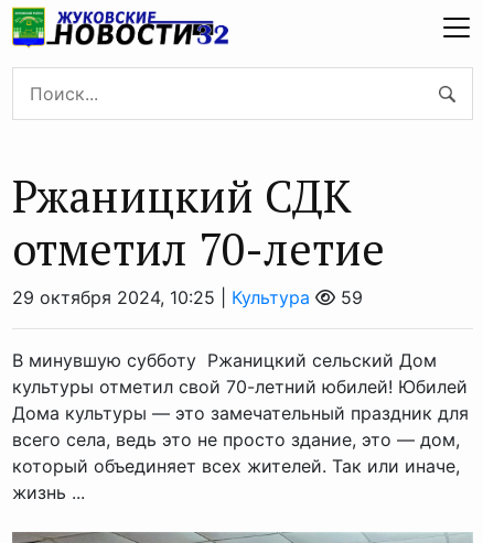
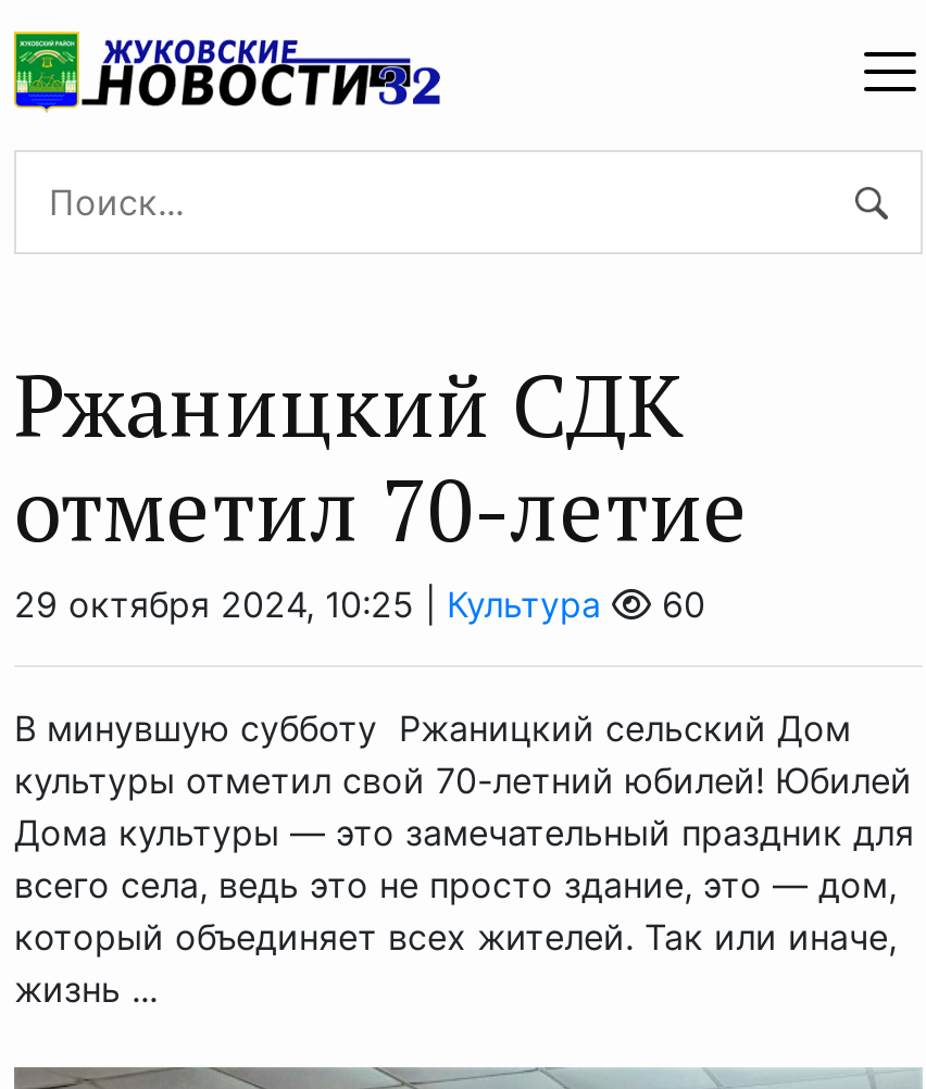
- 59
+ 60
